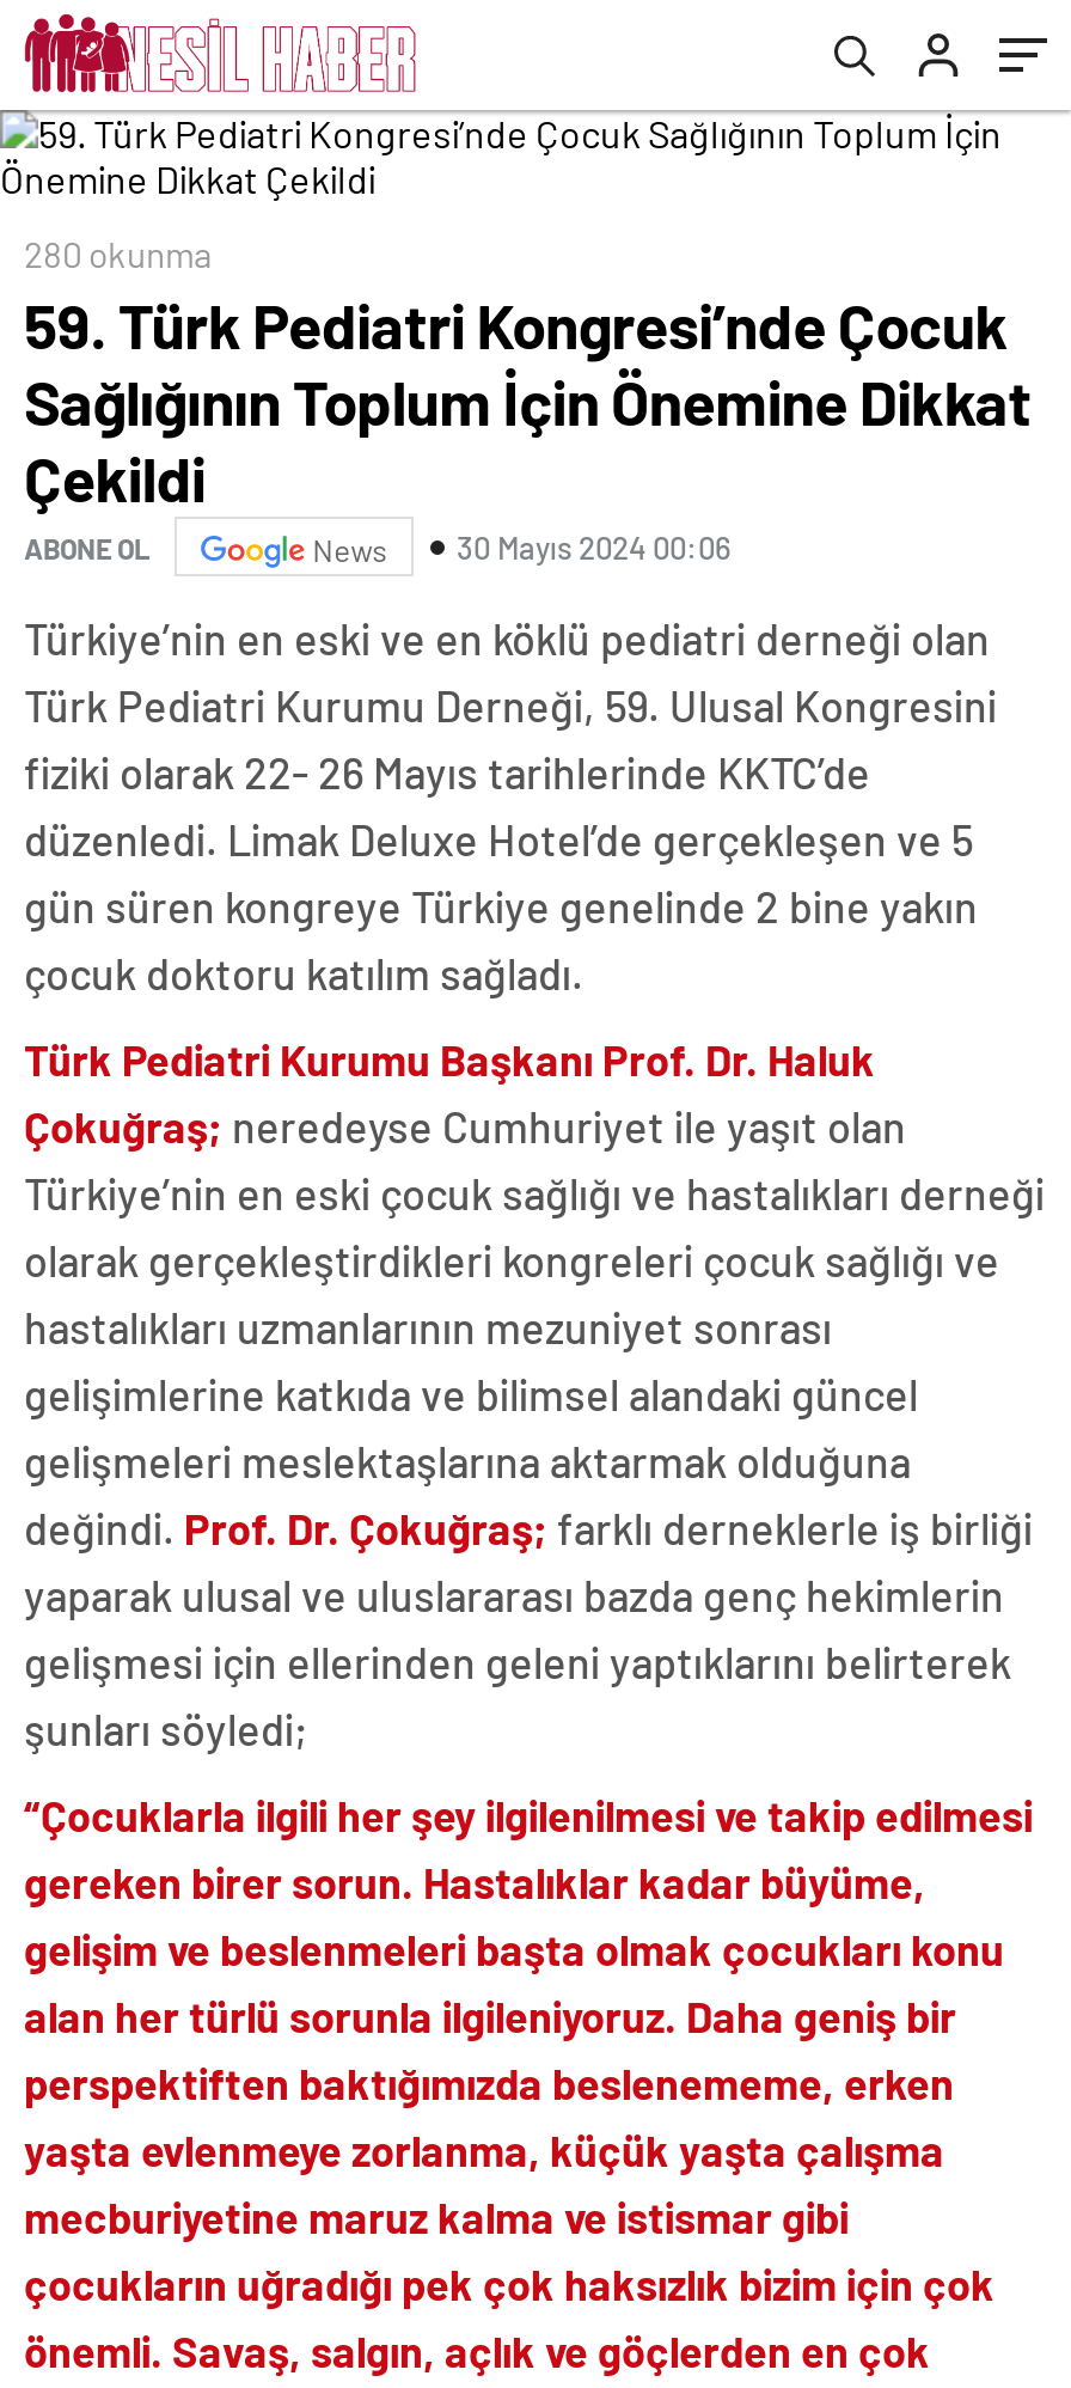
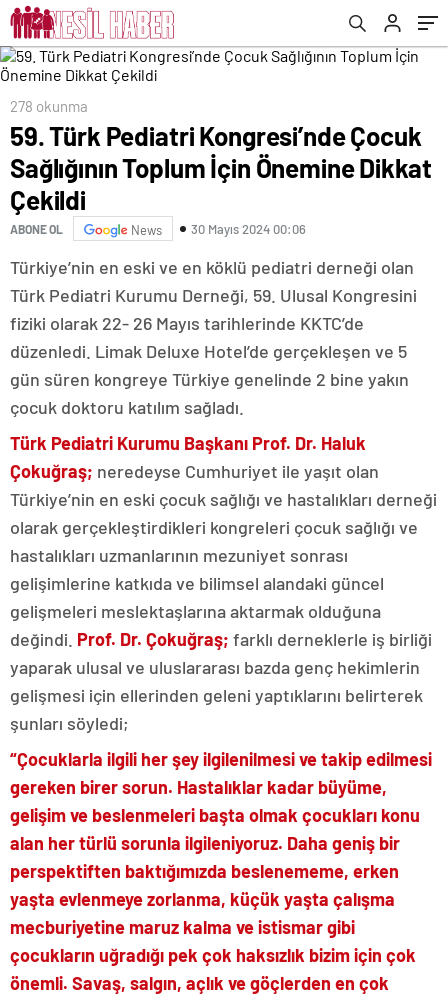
- 280 okunma
+ 278 okunma
